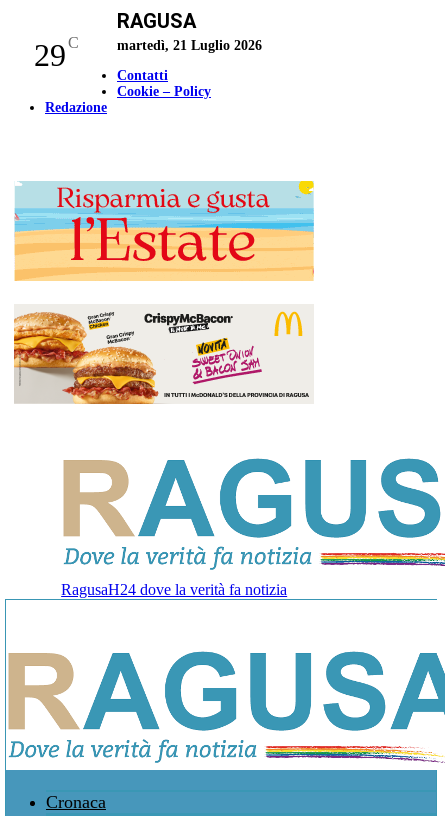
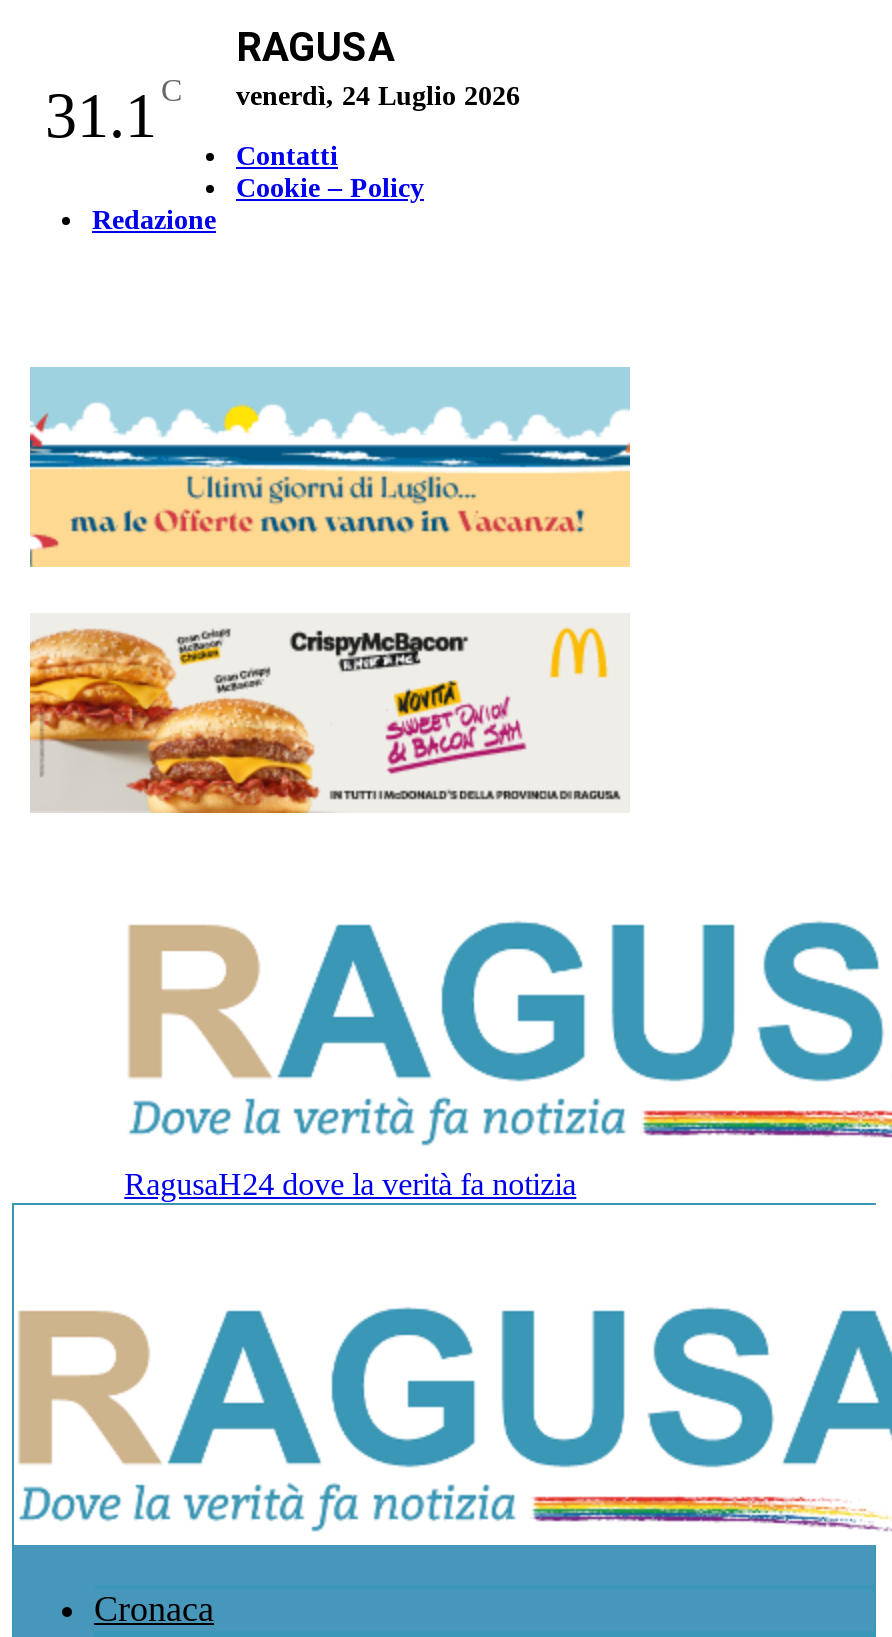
- 29 C
+ 31.1 C

- martedì, 21 Luglio 2026
+ venerdì, 24 Luglio 2026

- [image]
+ [image]
